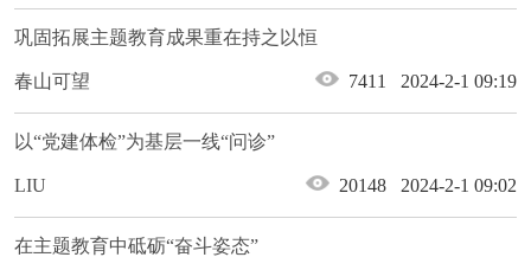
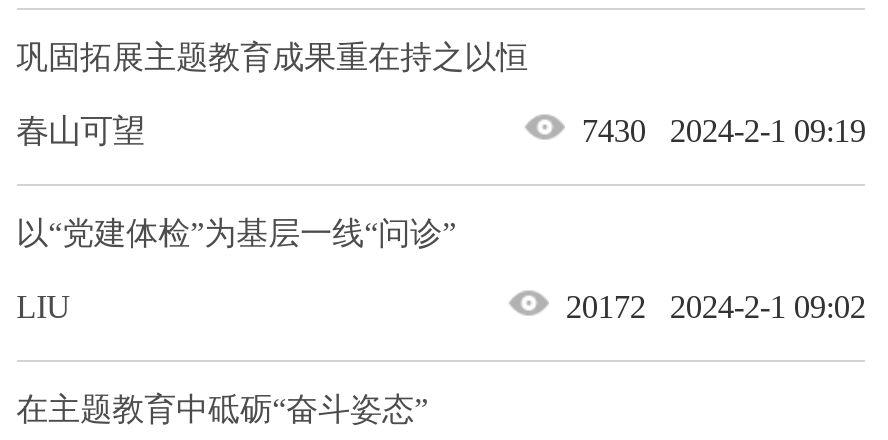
- 7411 2024-2-1 09:19
+ 7430 2024-2-1 09:19

- 20148 2024-2-1 09:02
+ 20172 2024-2-1 09:02
